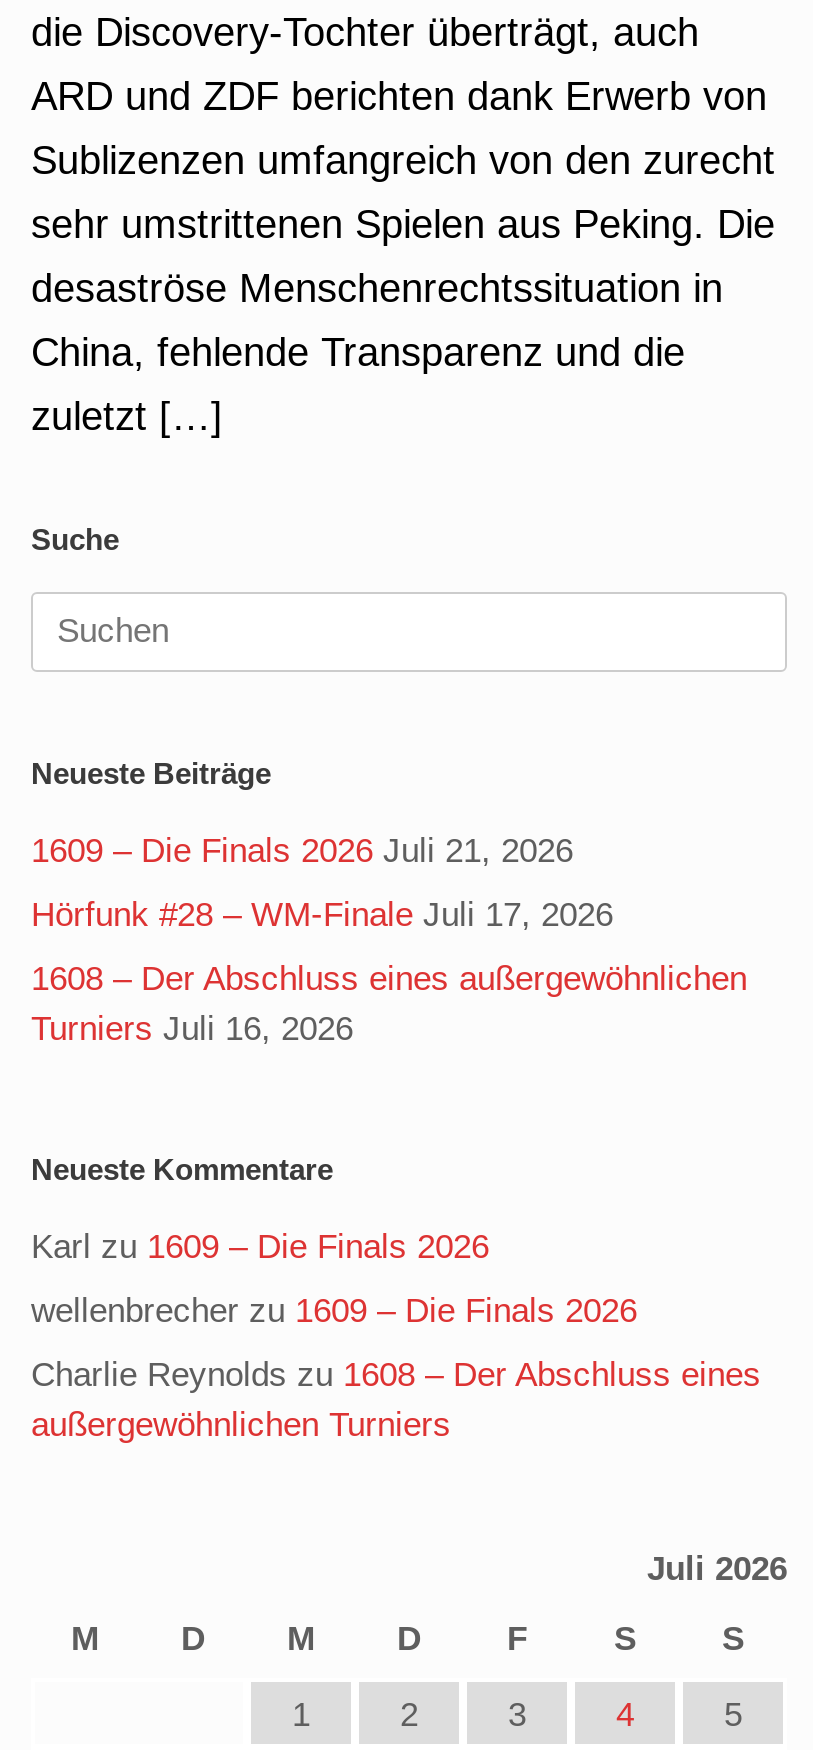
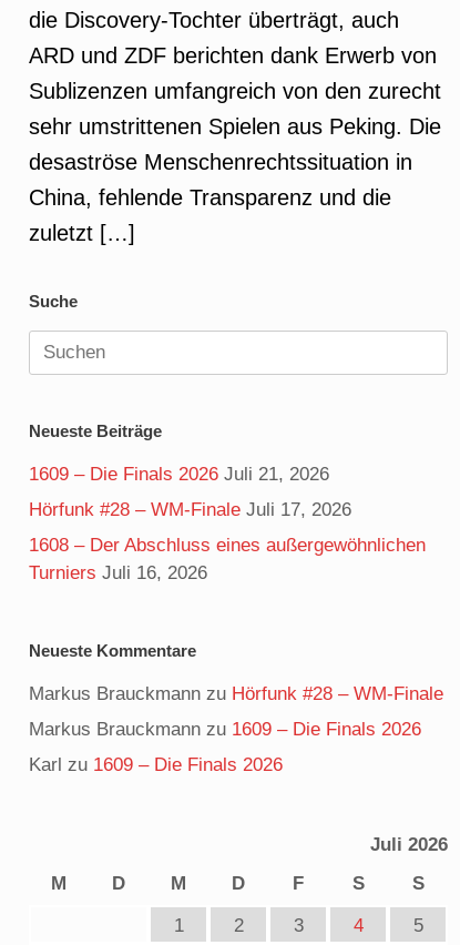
+ Markus Brauckmann zu Hörfunk #28 – WM-Finale
+ Markus Brauckmann zu 1609 – Die Finals 2026

moved down: Karl zu 1609 – Die Finals 2026

- wellenbrecher zu 1609 – Die Finals 2026
- Charlie Reynolds zu 1608 – Der Abschluss eines
- außergewöhnlichen Turniers
